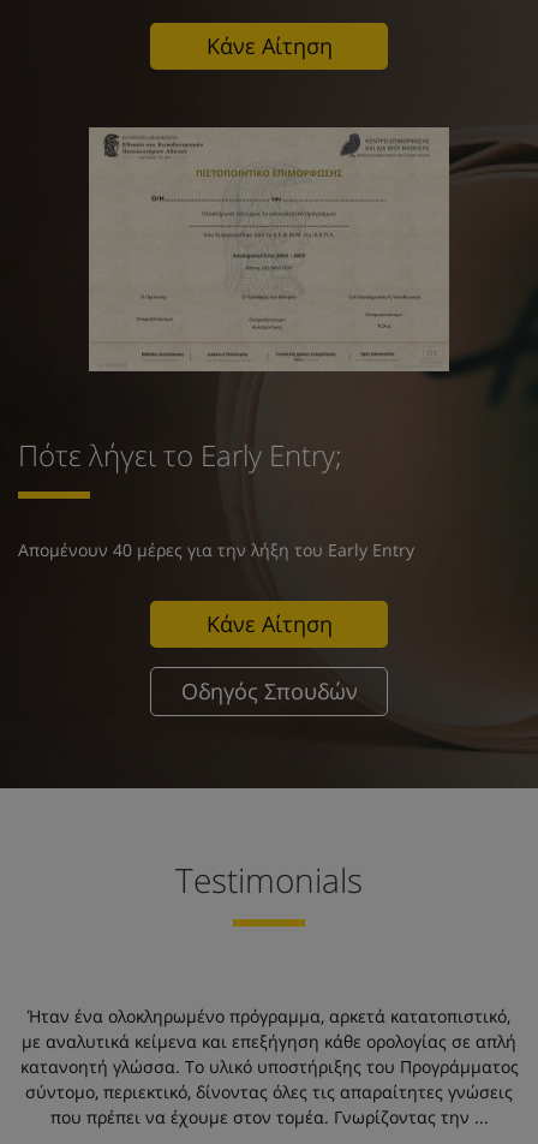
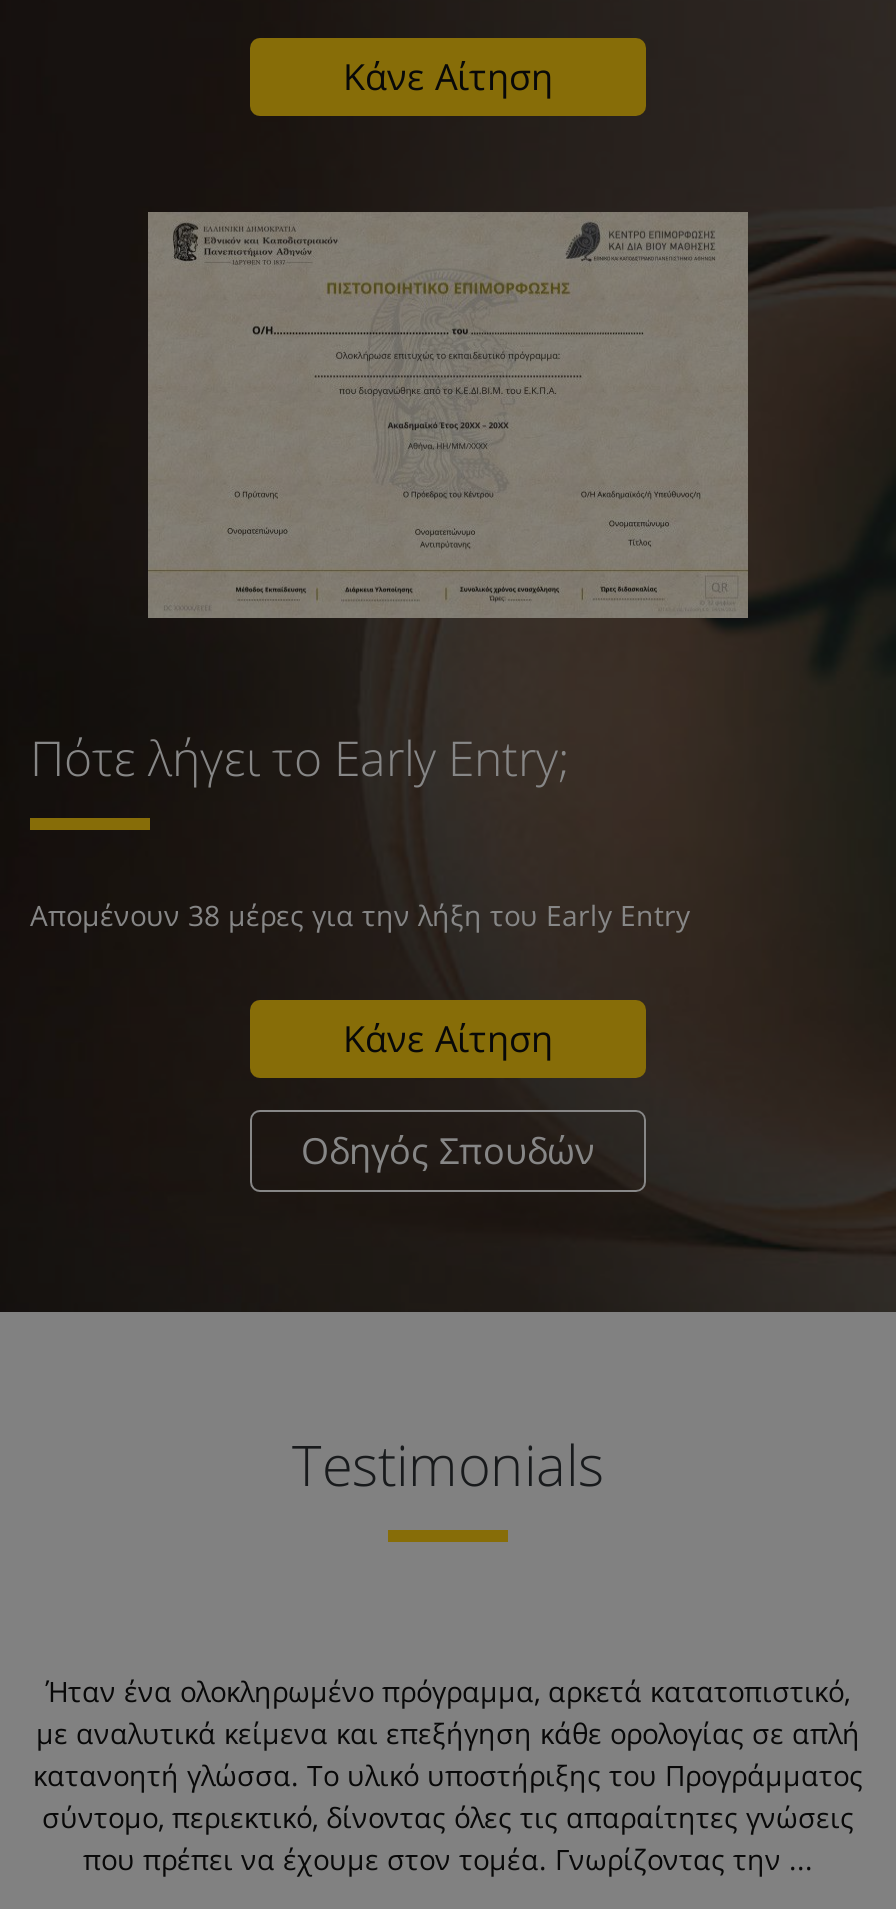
- Απομένουν 40 μέρες για την λήξη του Early Entry
+ Απομένουν 38 μέρες για την λήξη του Early Entry
